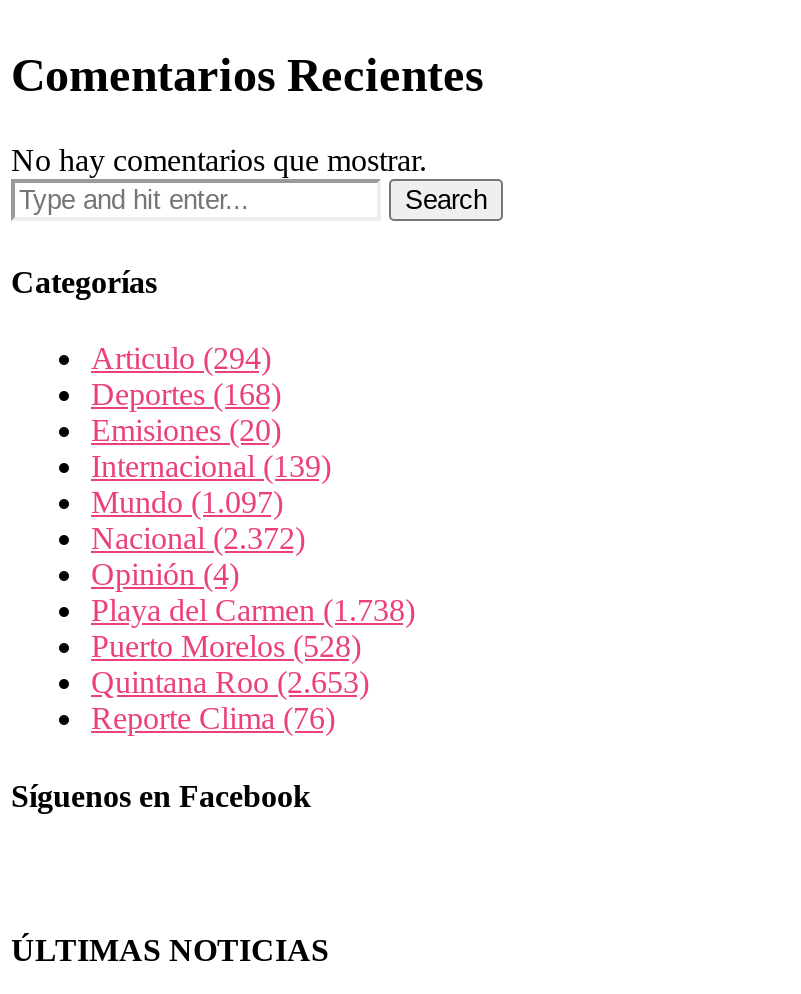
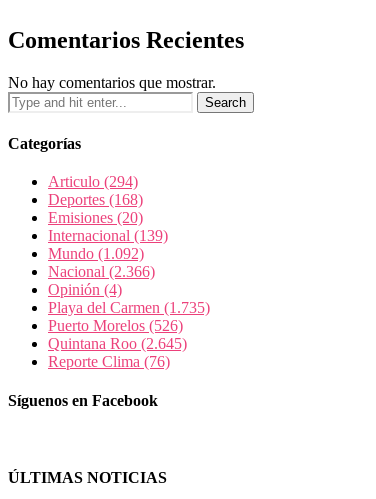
- Mundo (1.097)
+ Mundo (1.092)

- Nacional (2.372)
+ Nacional (2.366)

- Playa del Carmen (1.738)
+ Playa del Carmen (1.735)

- Puerto Morelos (528)
+ Puerto Morelos (526)

- Quintana Roo (2.653)
+ Quintana Roo (2.645)
